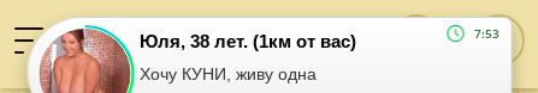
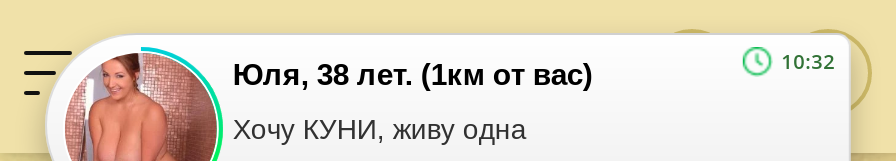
- 7:53
+ 10:32
